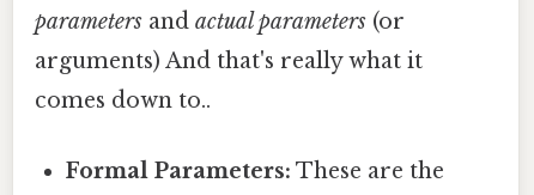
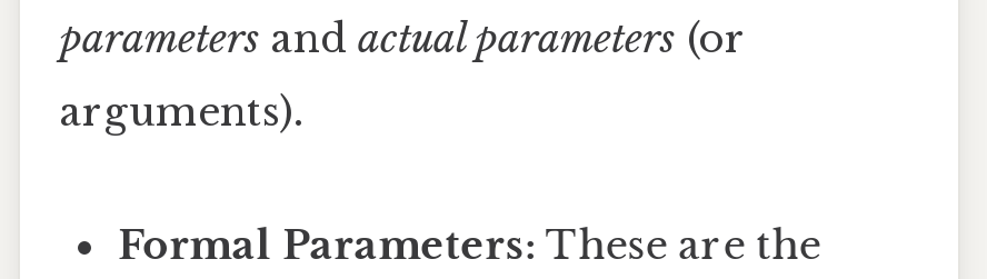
- arguments) And that's really what it
- comes down to..
+ arguments).
